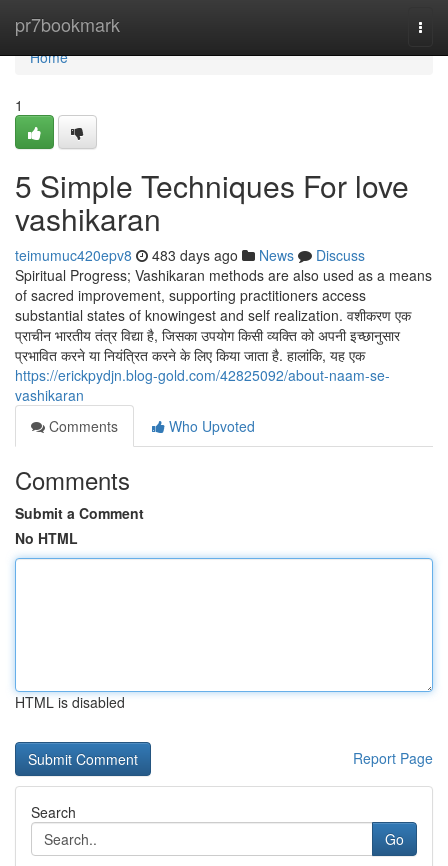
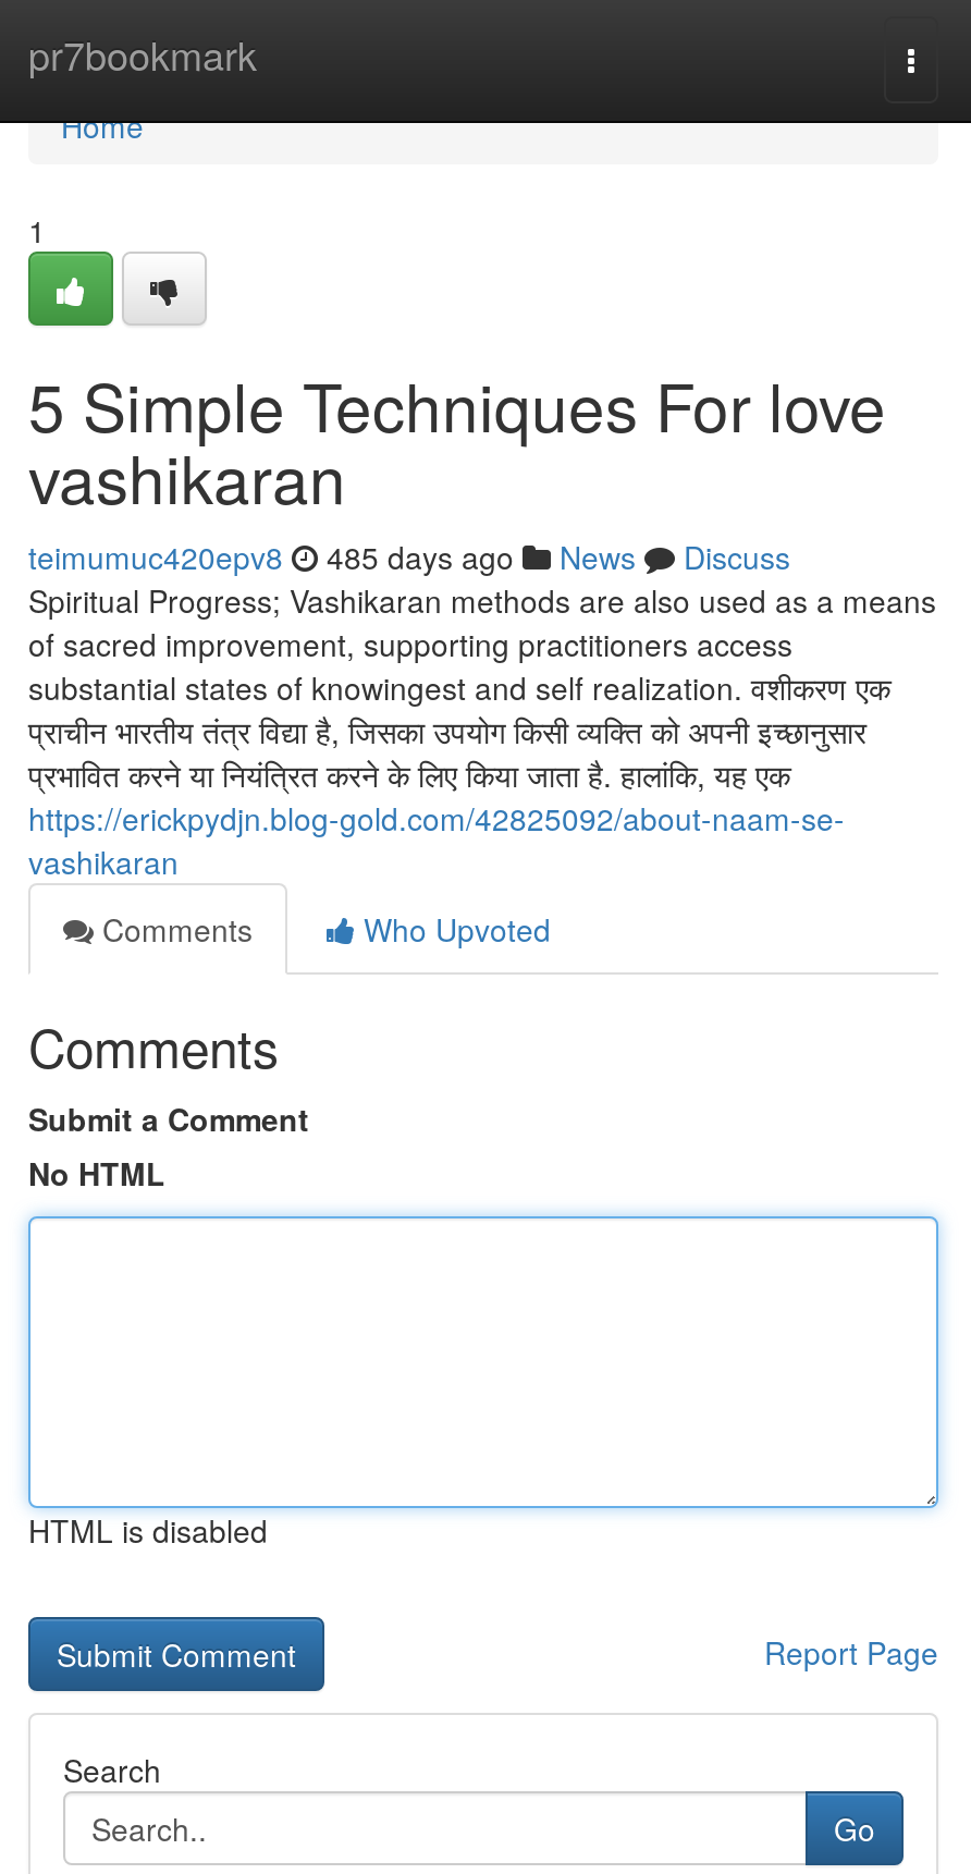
- teimumuc420epv8 483 days ago News Discuss
+ teimumuc420epv8 485 days ago News Discuss
